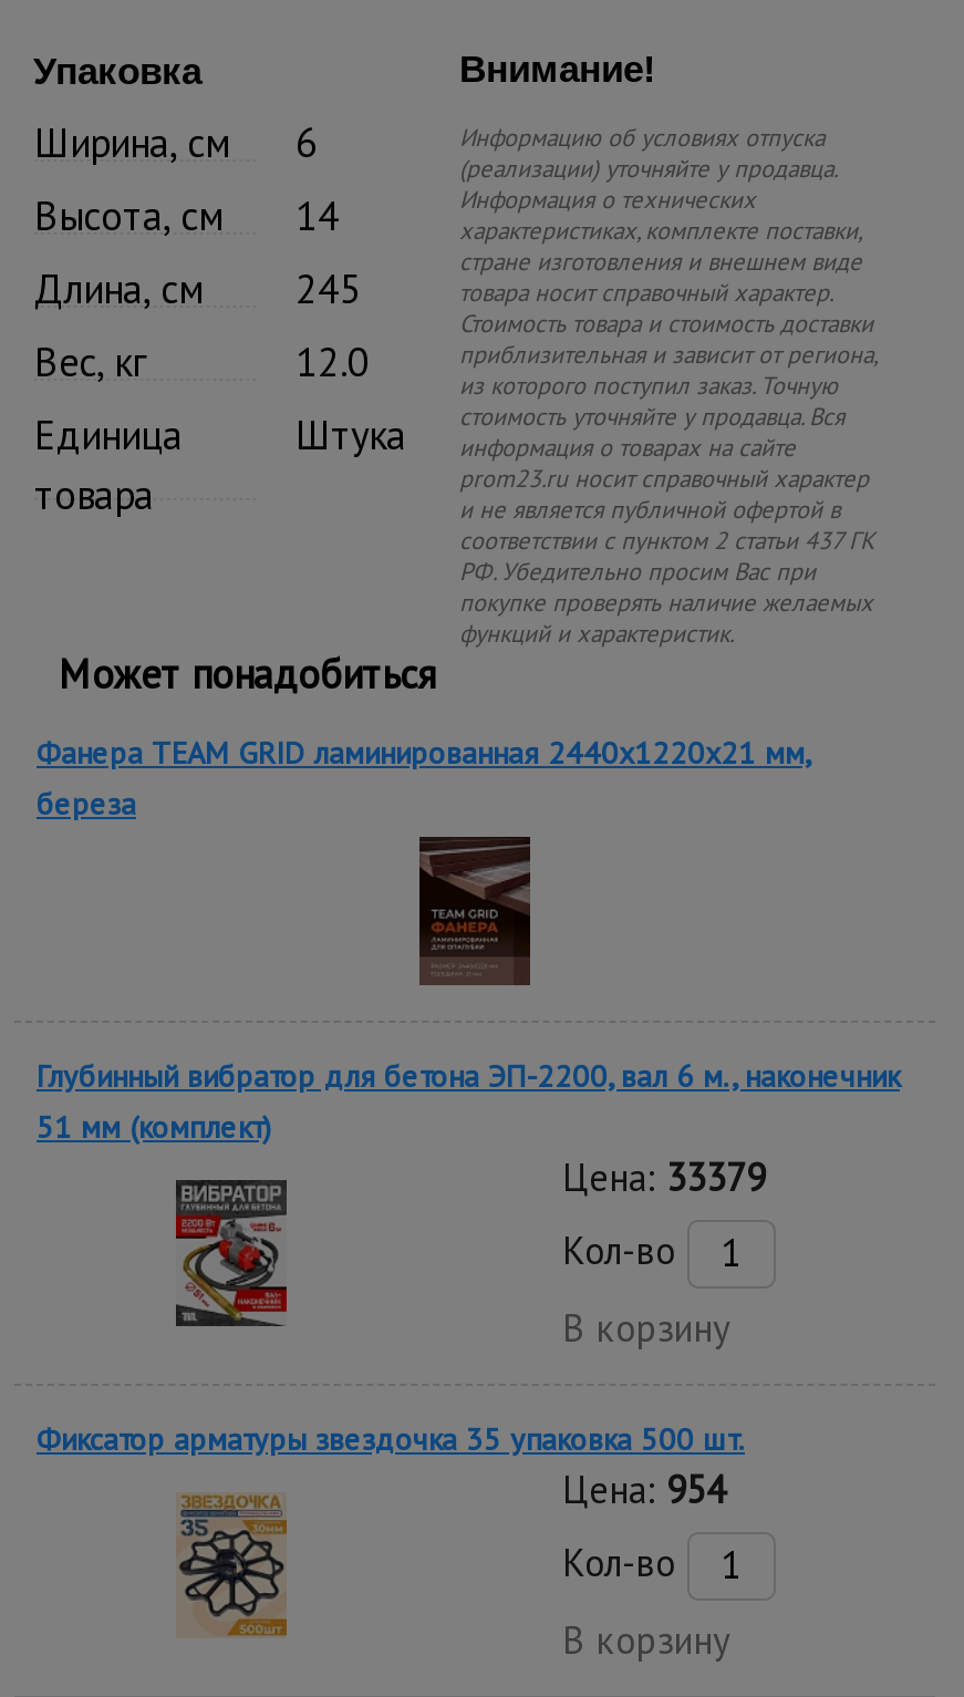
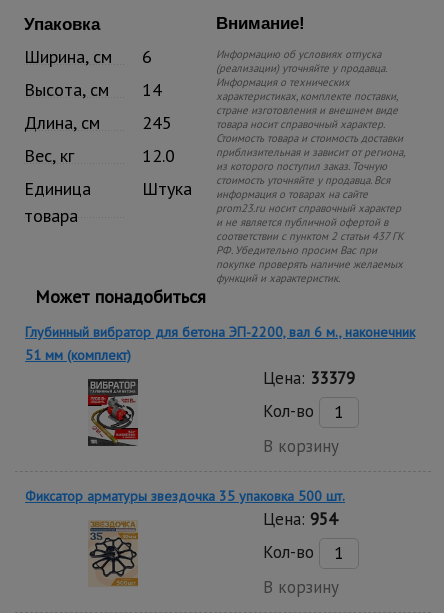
- Фанера TEAM GRID ламинированная 2440х1220х21 мм,
- береза

- [image]
